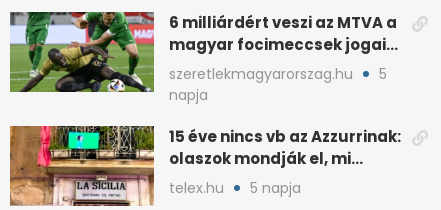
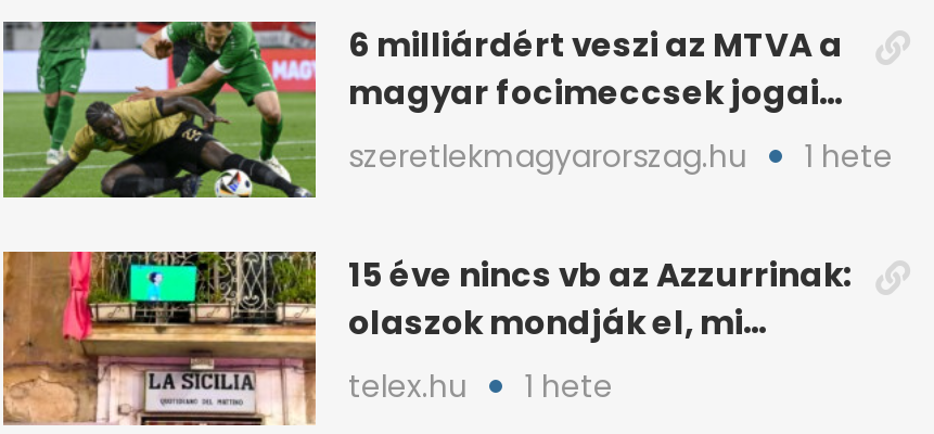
- 5
- napja
+ 1 hete

- 5 napja
+ 1 hete
